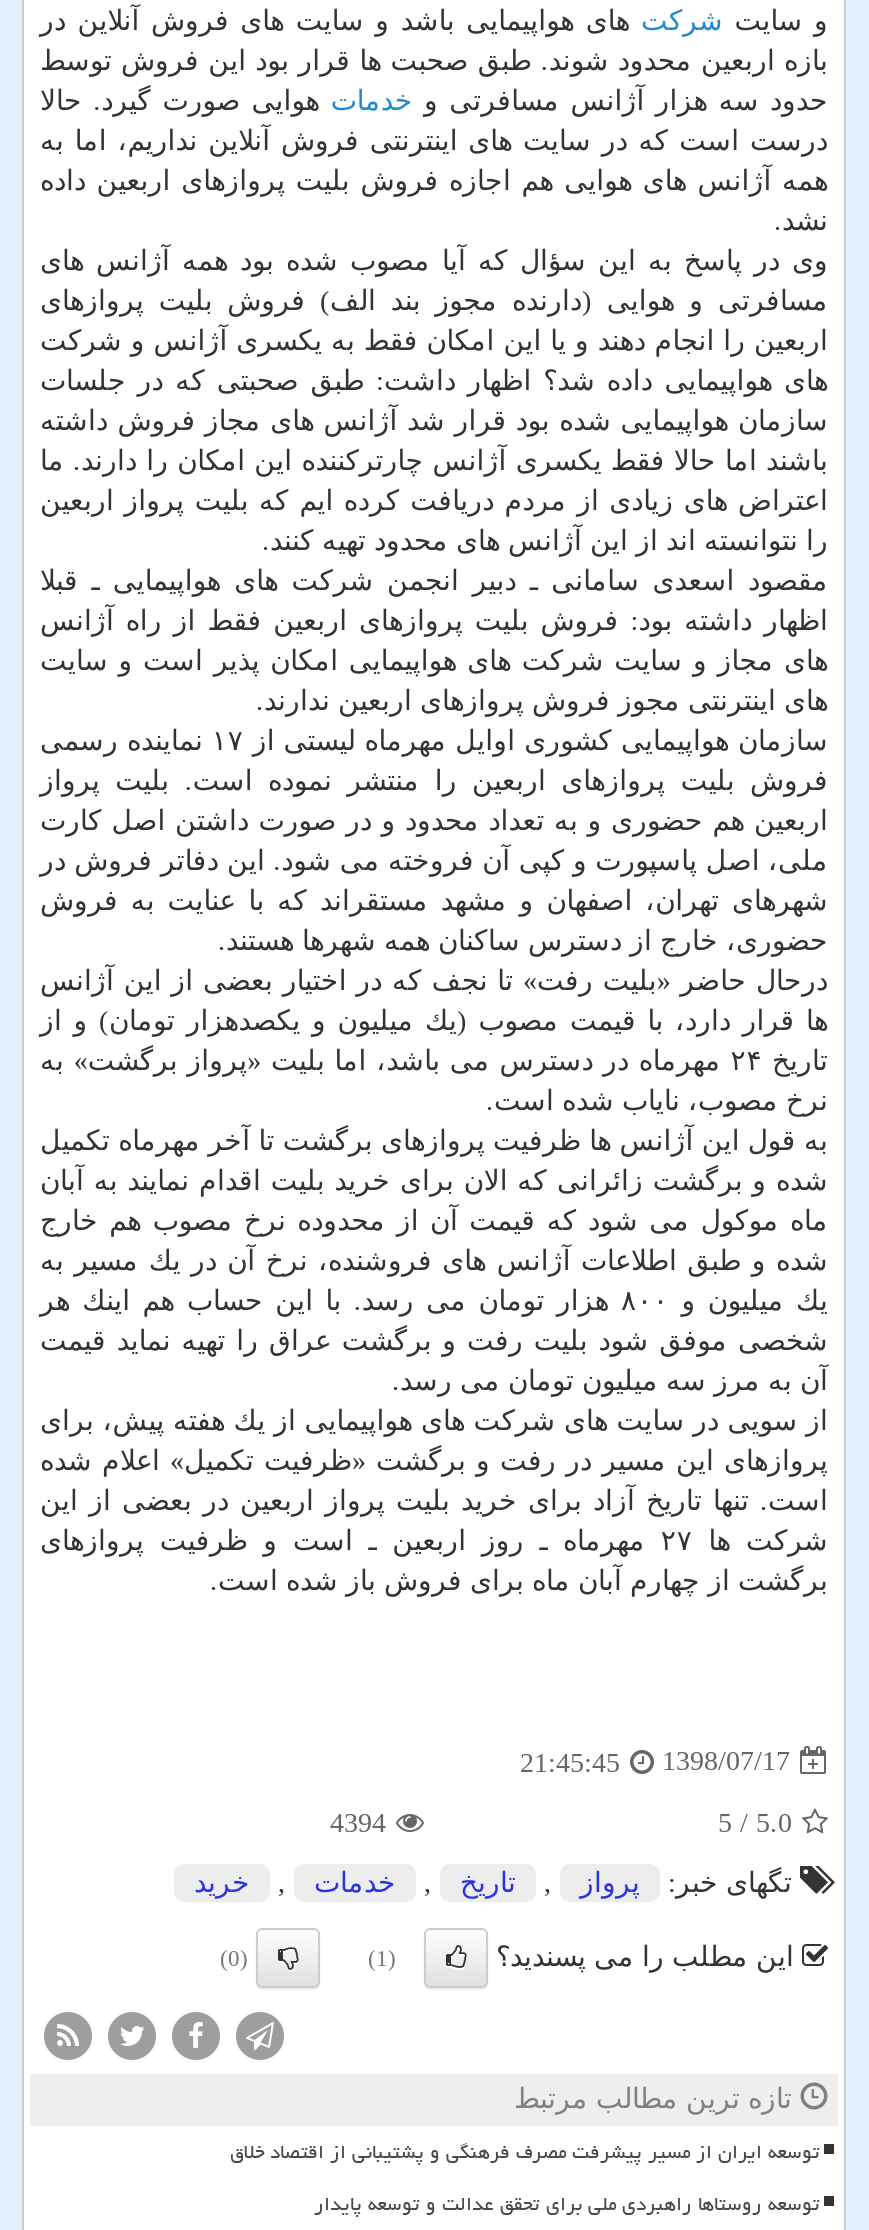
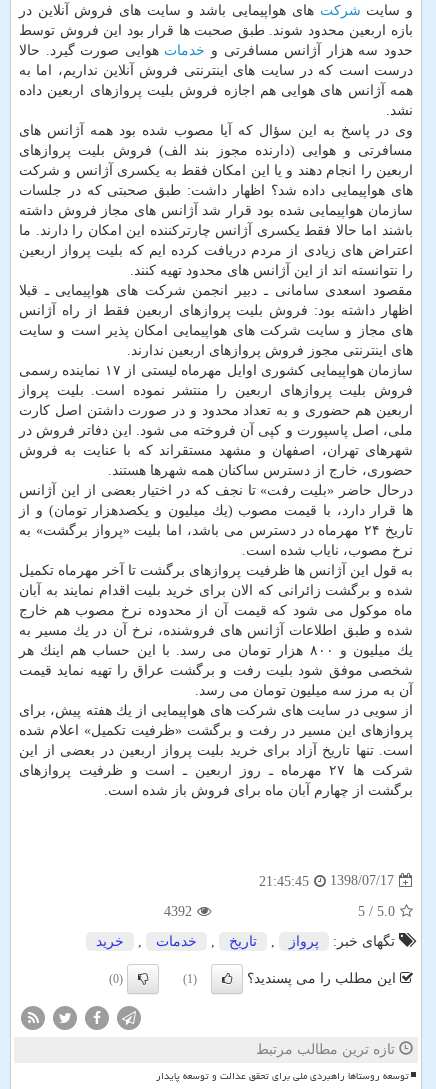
- 4394
+ 4392

- توسعه ایران از مسیر پیشرفت مصرف فرهنگی و پشتیبانی از اقتصاد خلاق
